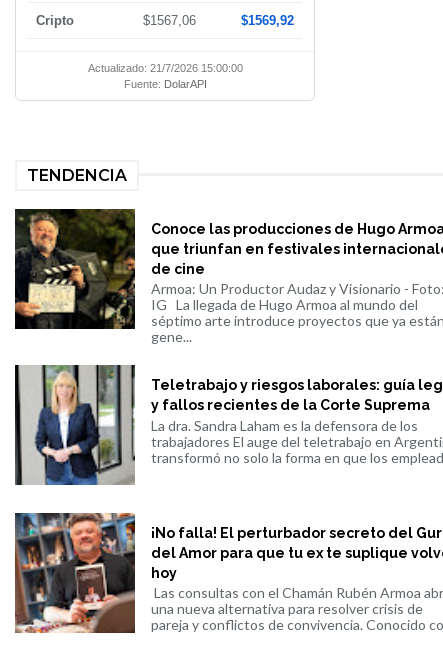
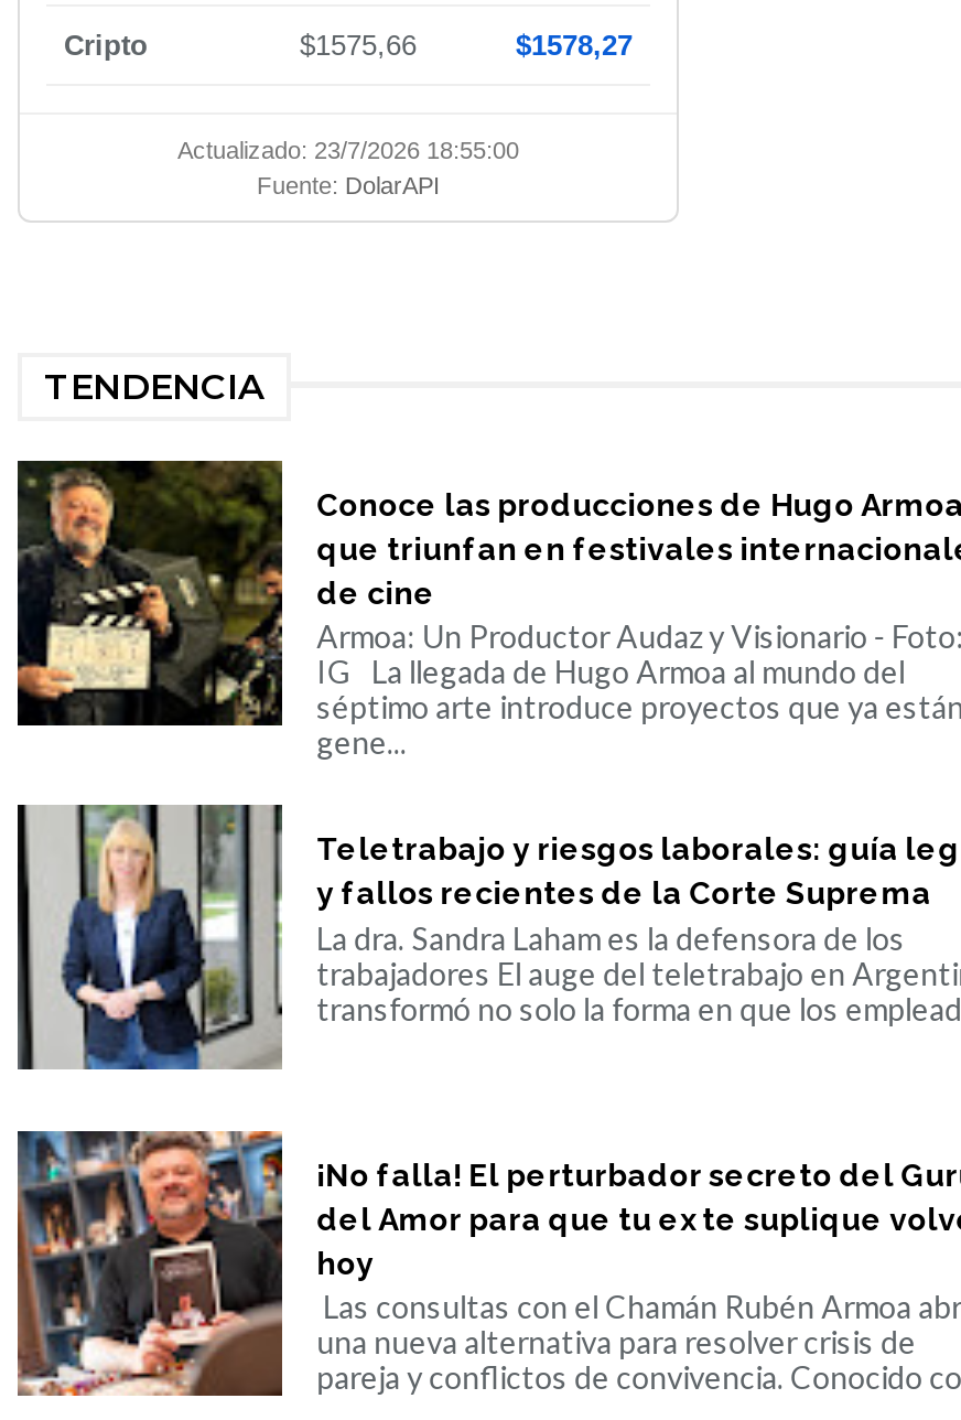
- $1567,06
+ $1575,66

- $1569,92
+ $1578,27

- Actualizado: 21/7/2026 15:00:00
+ Actualizado: 23/7/2026 18:55:00
